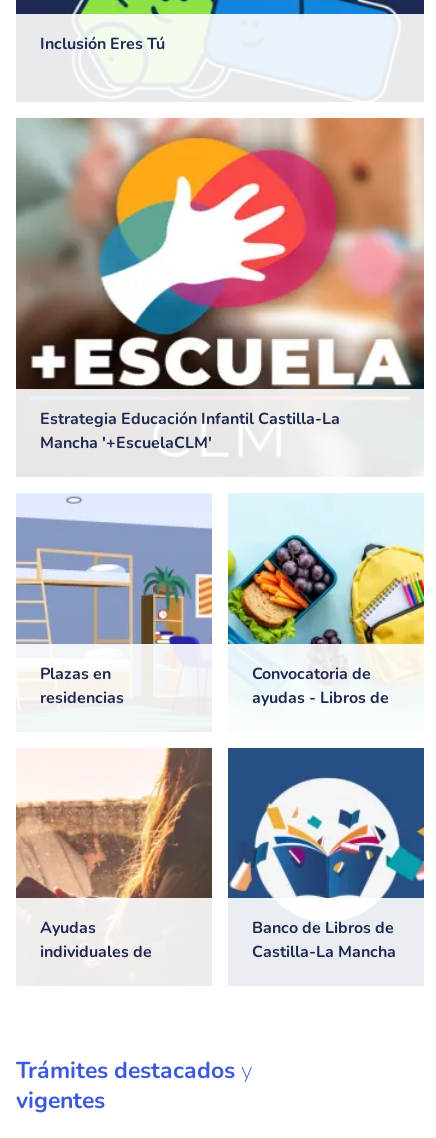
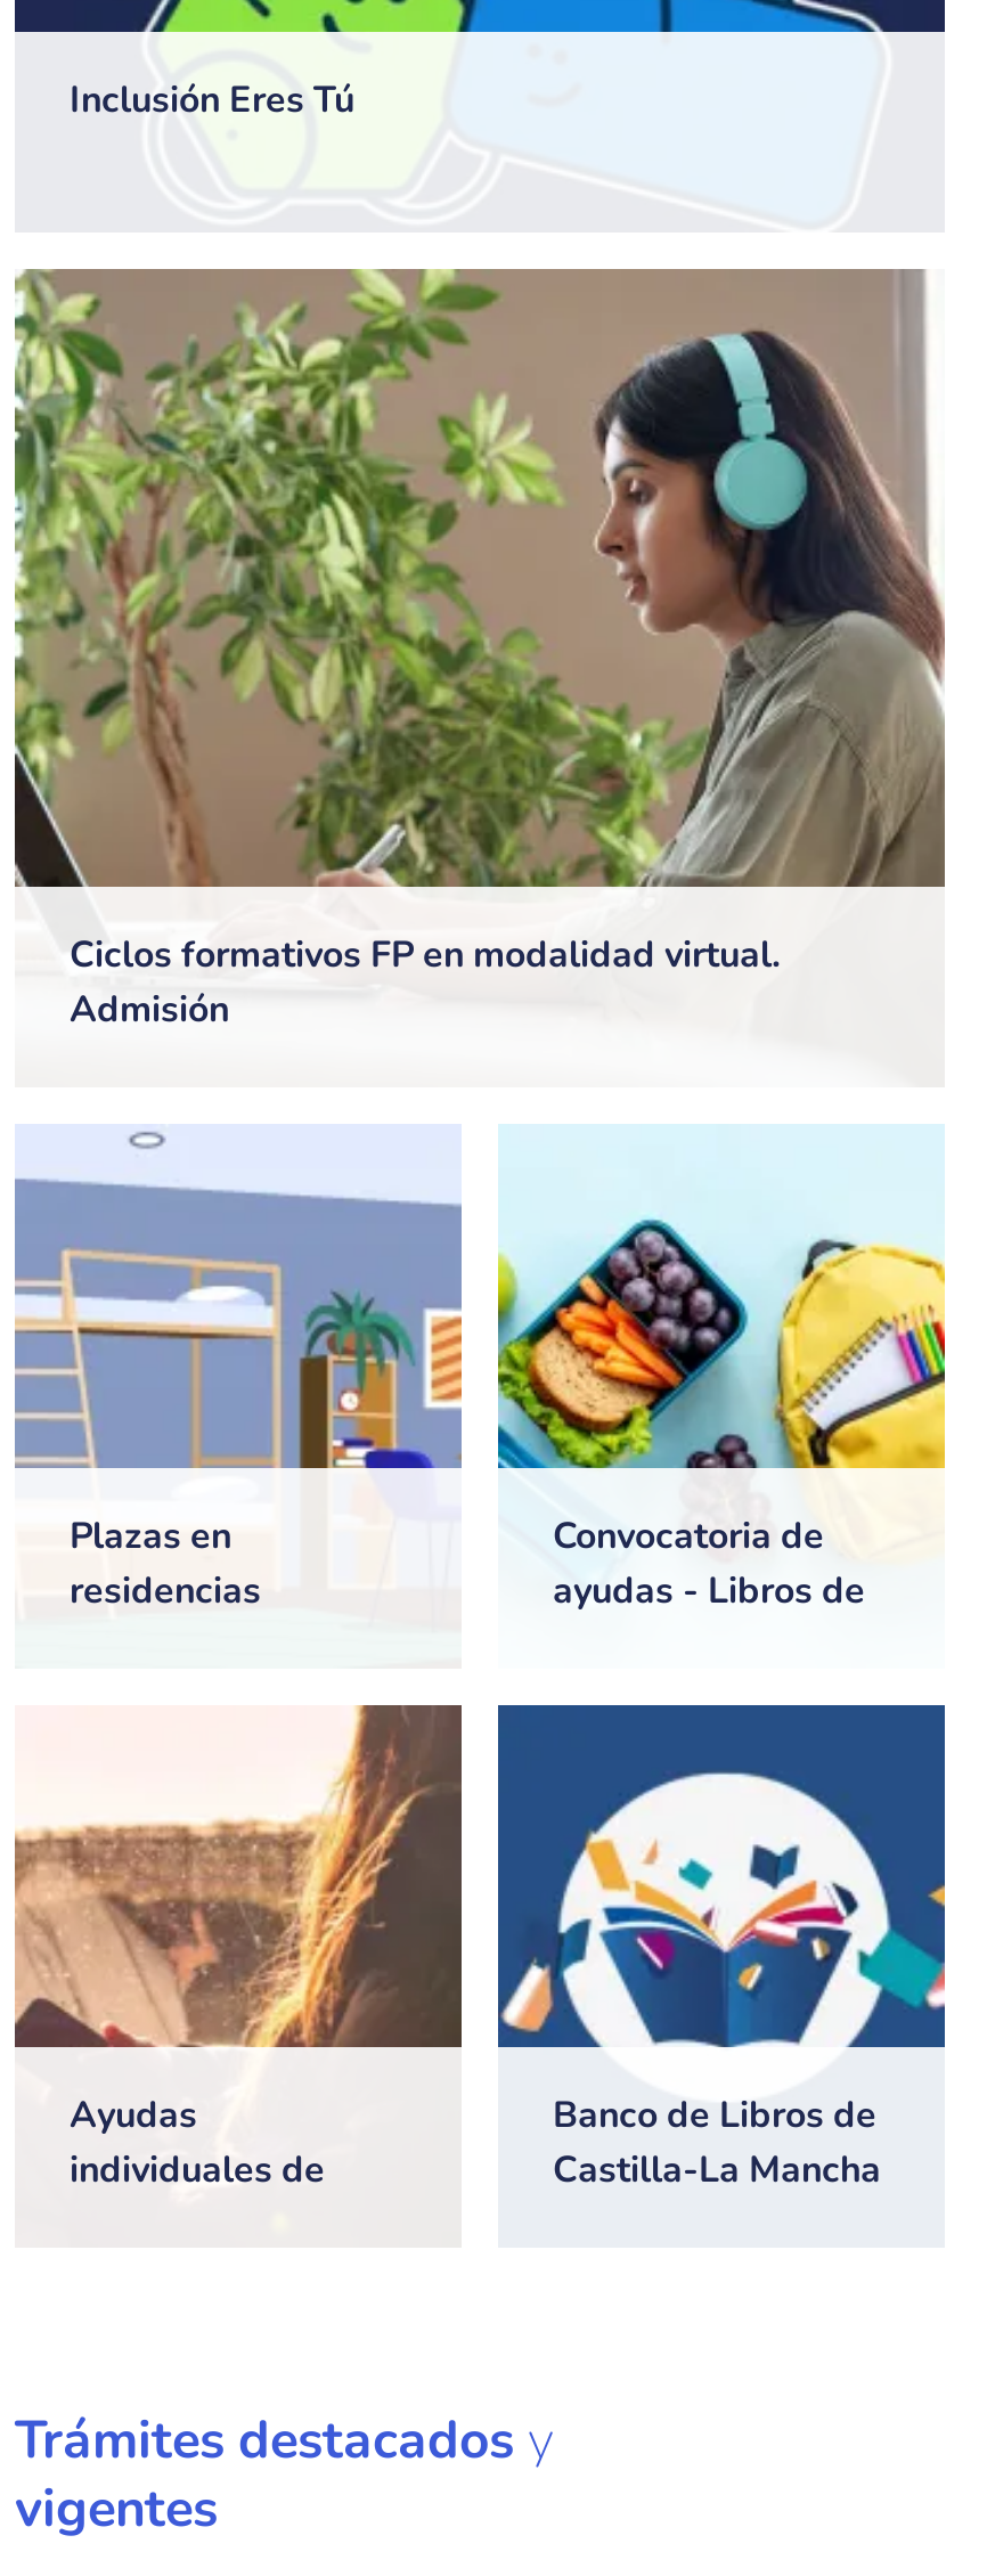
- [image]
- Estrategia Educación Infantil Castilla-La
- Mancha '+EscuelaCLM'
+ [image]
+ Ciclos formativos FP en modalidad virtual.
+ Admisión
